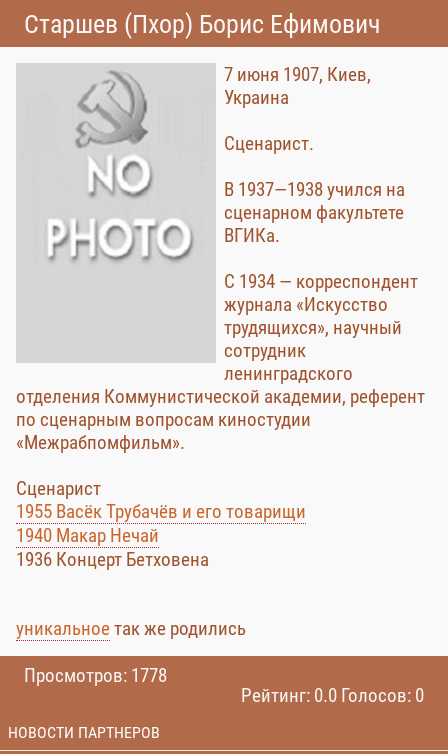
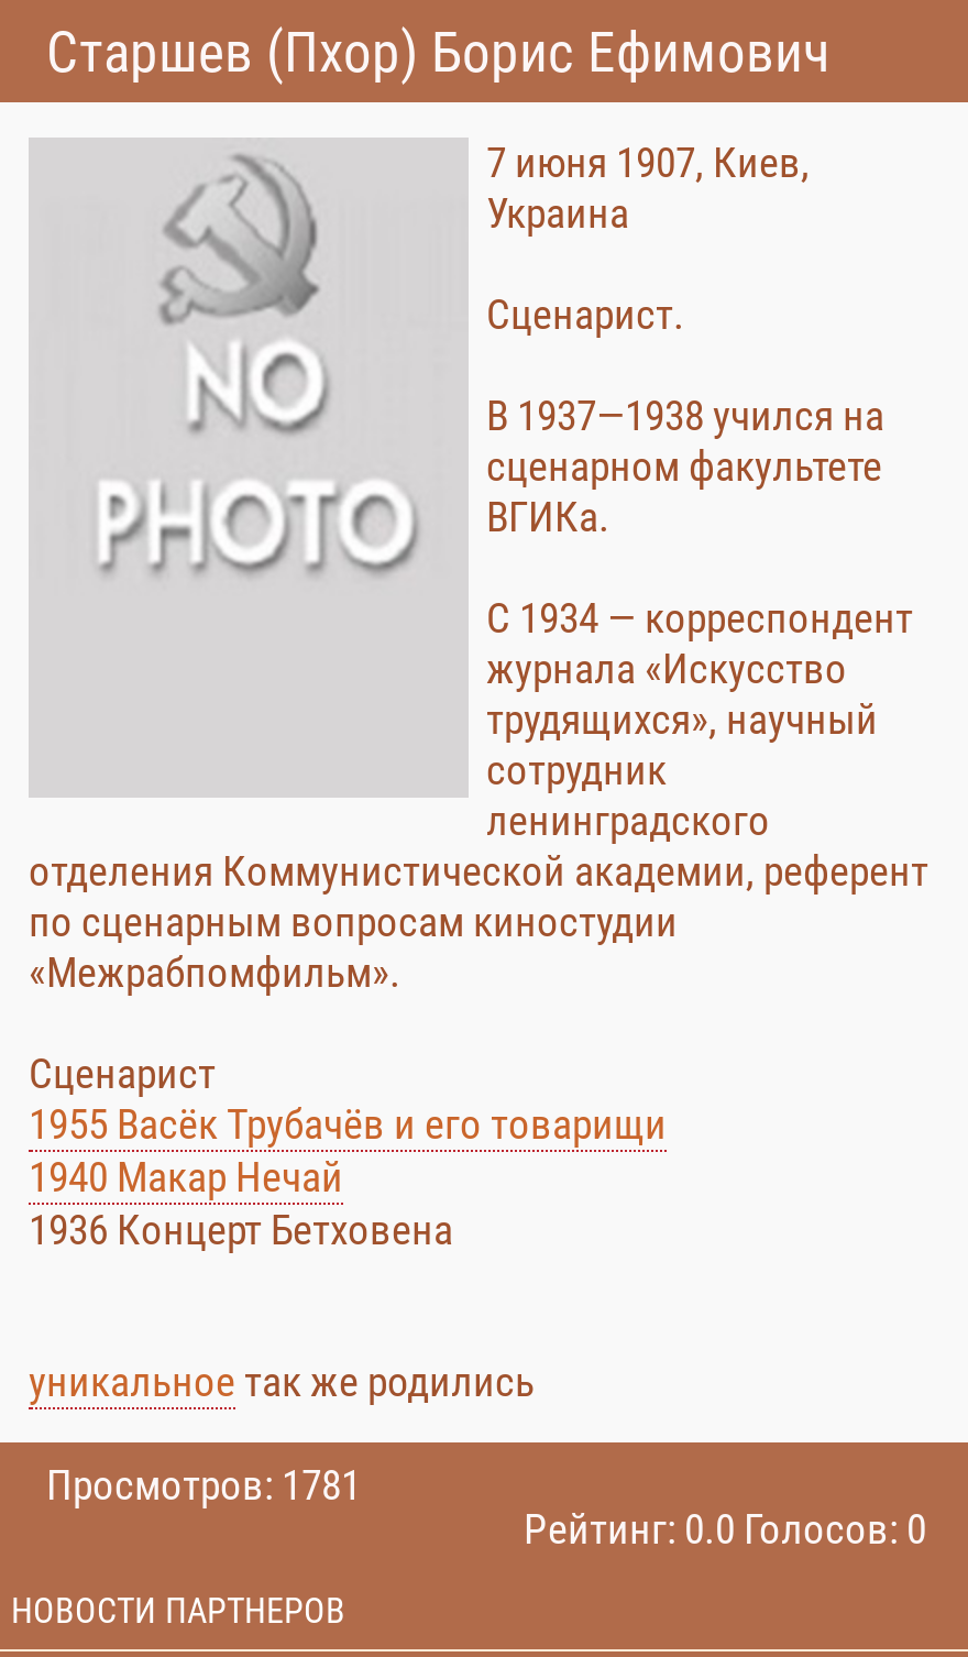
- Просмотров: 1778
+ Просмотров: 1781
